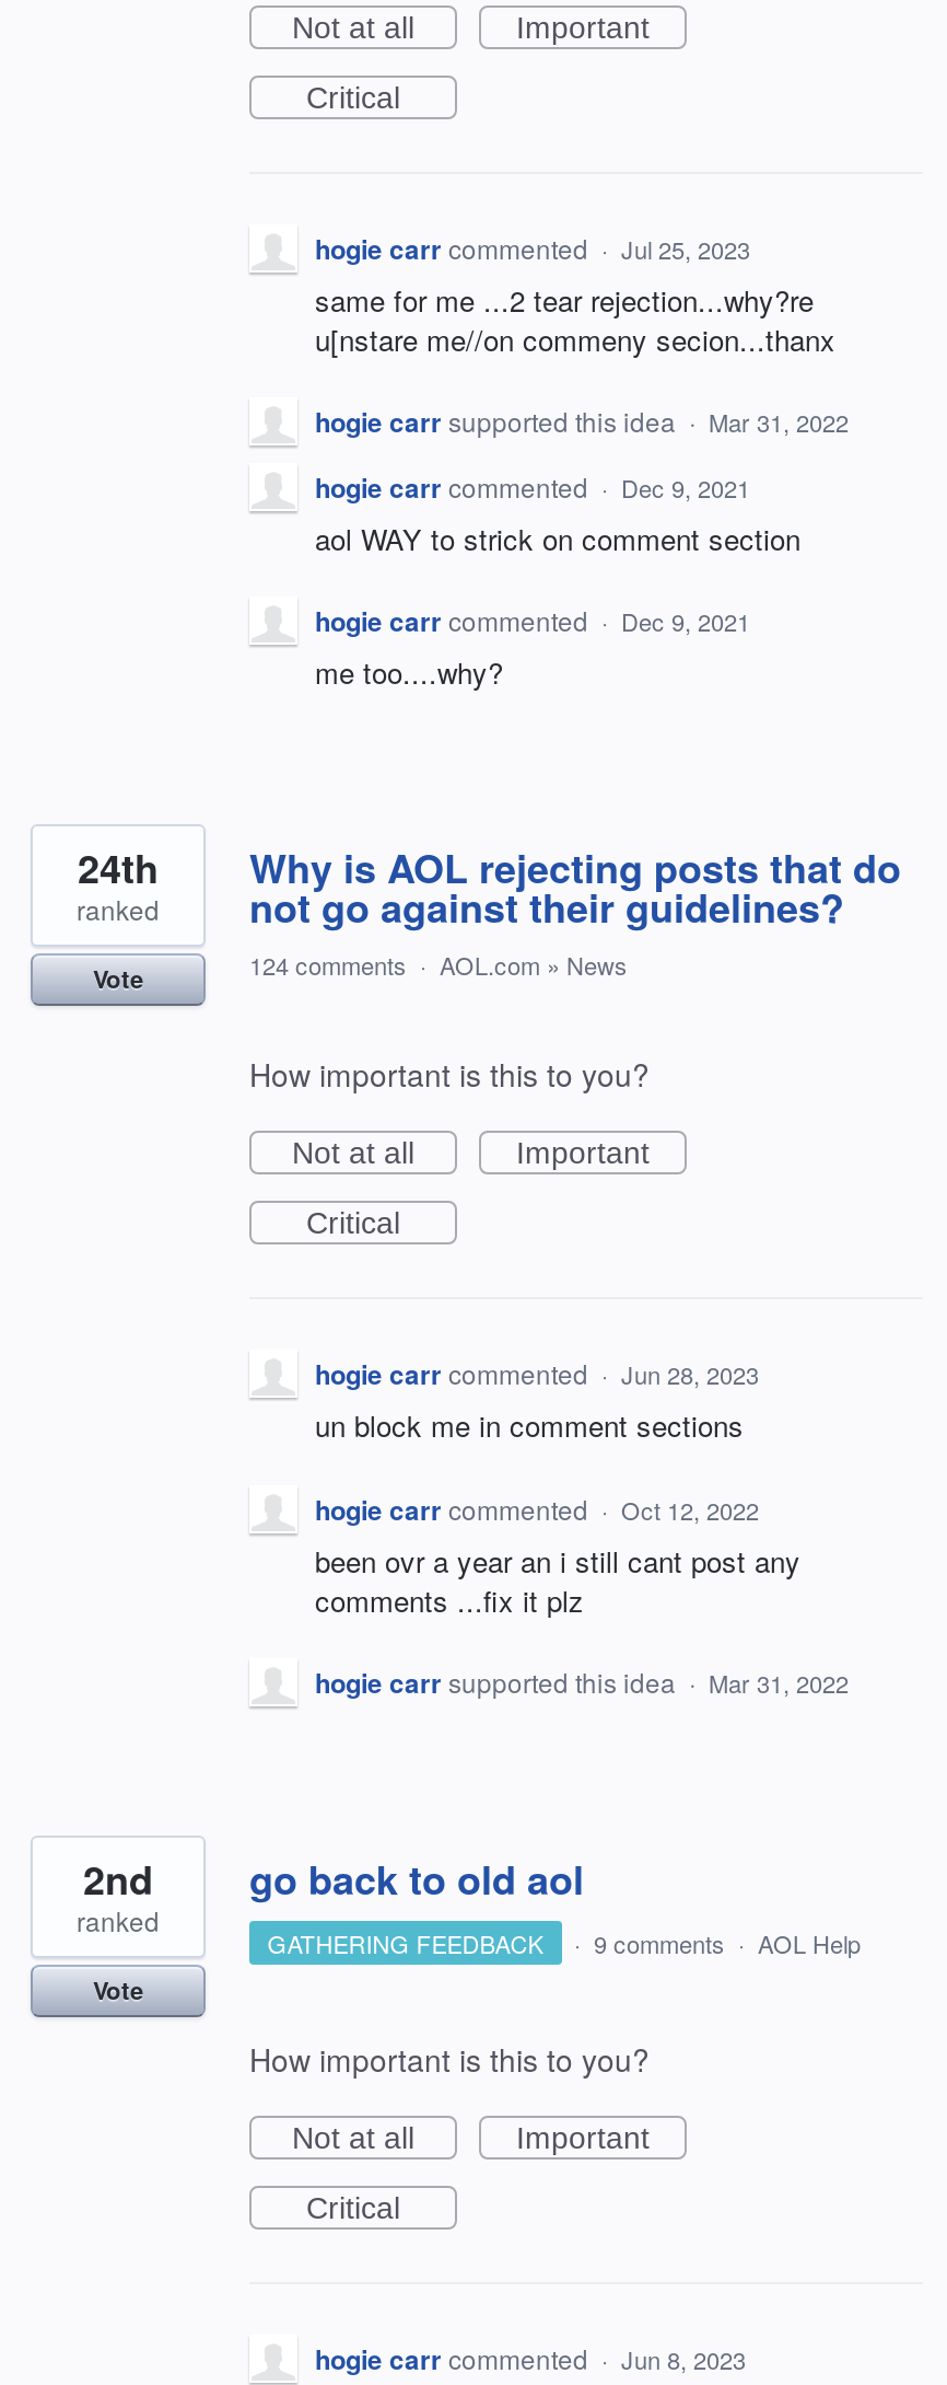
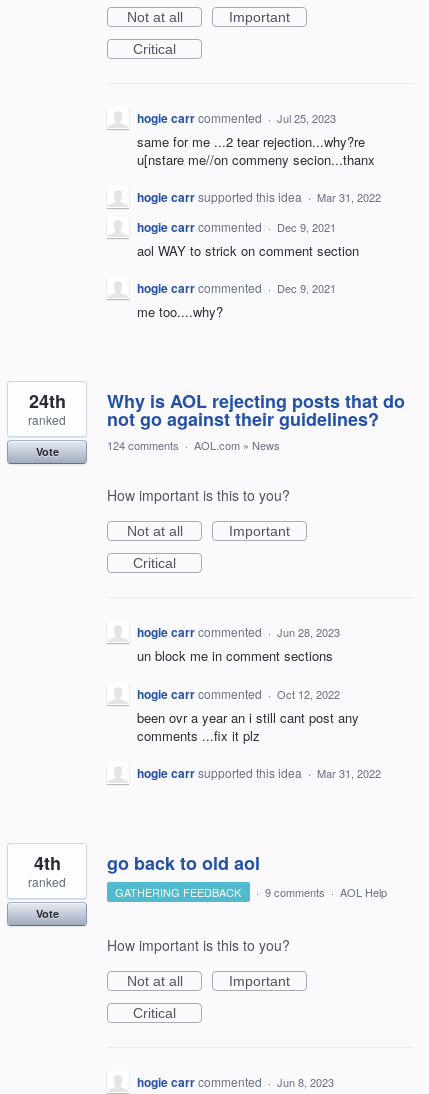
- 2nd go back to old aol
+ 4th go back to old aol
